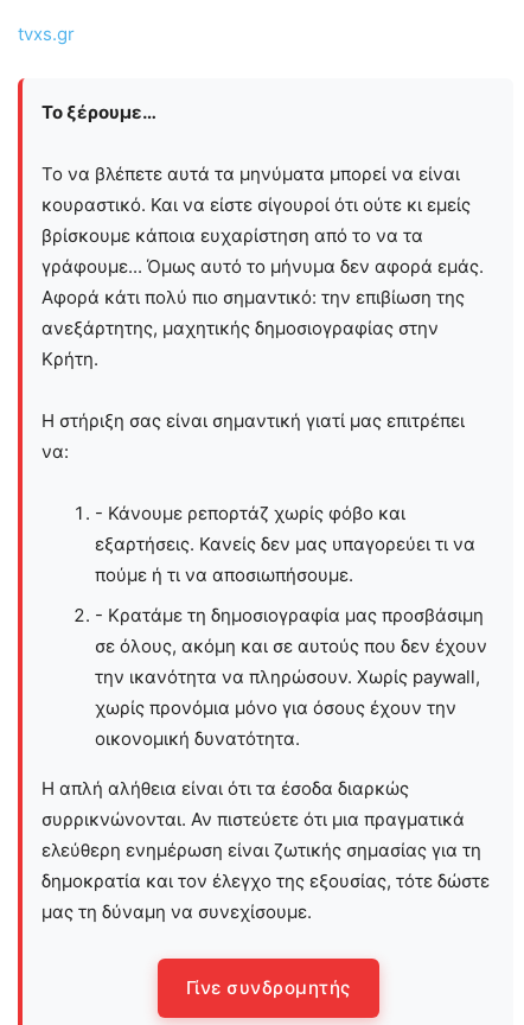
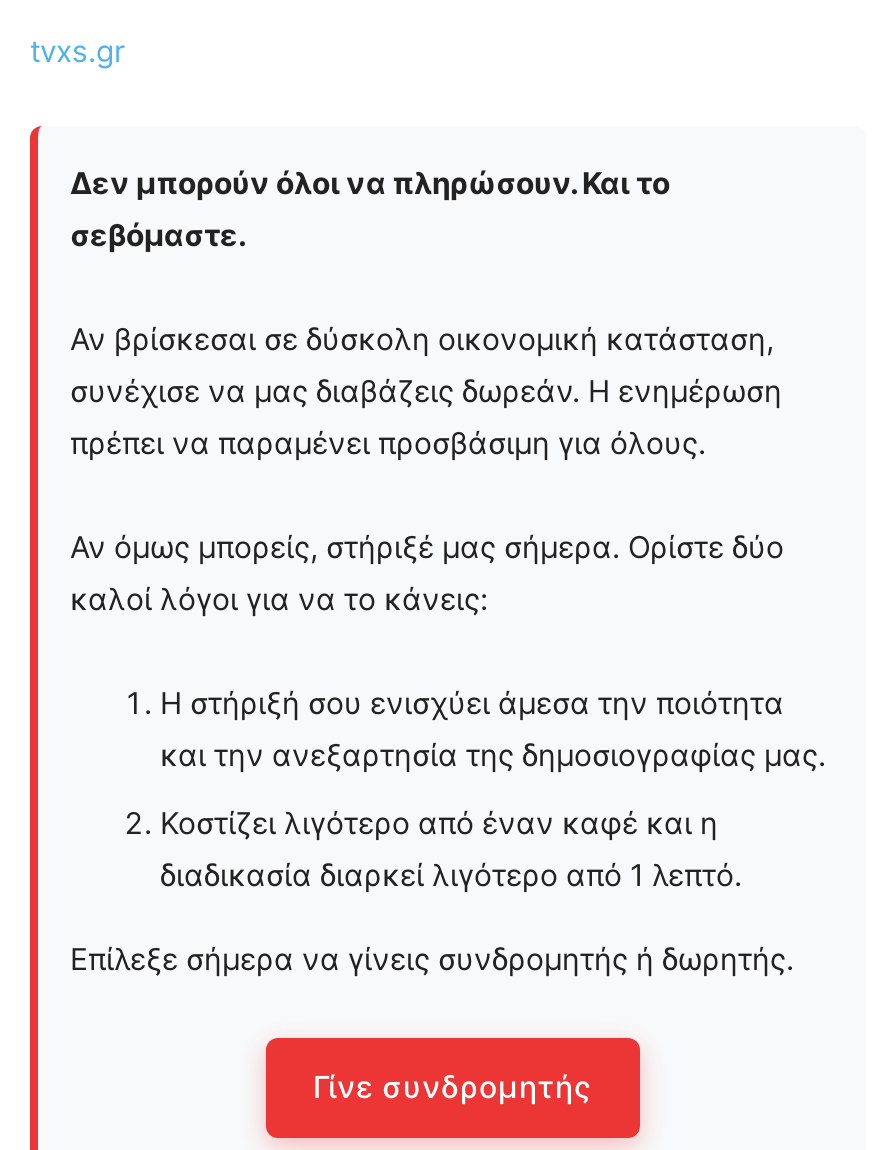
- Το ξέρουμε…
+ Δεν μπορούν όλοι να πληρώσουν. Και το
+ σεβόμαστε.

- Το να βλέπετε αυτά τα μηνύματα μπορεί να είναι
- κουραστικό. Και να είστε σίγουροί ότι ούτε κι εμείς
- βρίσκουμε κάποια ευχαρίστηση από το να τα
- γράφουμε... Όμως αυτό το μήνυμα δεν αφορά εμάς.
- Αφορά κάτι πολύ πιο σημαντικό: την επιβίωση της
- ανεξάρτητης, μαχητικής δημοσιογραφίας στην
- Kρήτη.
+ Αν βρίσκεσαι σε δύσκολη οικονομική κατάσταση,
+ συνέχισε να μας διαβάζεις δωρεάν. Η ενημέρωση
+ πρέπει να παραμένει προσβάσιμη για όλους.

- Η στήριξη σας είναι σημαντική γιατί μας επιτρέπει
- να:
+ Αν όμως μπορείς, στήριξέ μας σήμερα. Ορίστε δύο
+ καλοί λόγοι για να το κάνεις:

- - Κάνουμε ρεπορτάζ χωρίς φόβο και
- εξαρτήσεις. Κανείς δεν μας υπαγορεύει τι να
- πούμε ή τι να αποσιωπήσουμε.
+ Η στήριξή σου ενισχύει άμεσα την ποιότητα
+ και την ανεξαρτησία της δημοσιογραφίας μας.

- - Κρατάμε τη δημοσιογραφία μας προσβάσιμη
- σε όλους, ακόμη και σε αυτούς που δεν έχουν
- την ικανότητα να πληρώσουν. Χωρίς paywall,
- χωρίς προνόμια μόνο για όσους έχουν την
- οικονομική δυνατότητα.
+ Κοστίζει λιγότερο από έναν καφέ και η
+ διαδικασία διαρκεί λιγότερο από 1 λεπτό.

- Η απλή αλήθεια είναι ότι τα έσοδα διαρκώς
- συρρικνώνονται. Αν πιστεύετε ότι μια πραγματικά
- ελεύθερη ενημέρωση είναι ζωτικής σημασίας για τη
- δημοκρατία και τον έλεγχο της εξουσίας, τότε δώστε
- μας τη δύναμη να συνεχίσουμε.
+ Επίλεξε σήμερα να γίνεις συνδρομητής ή δωρητής.
